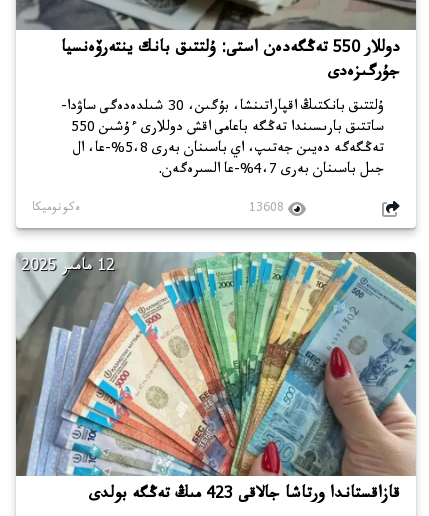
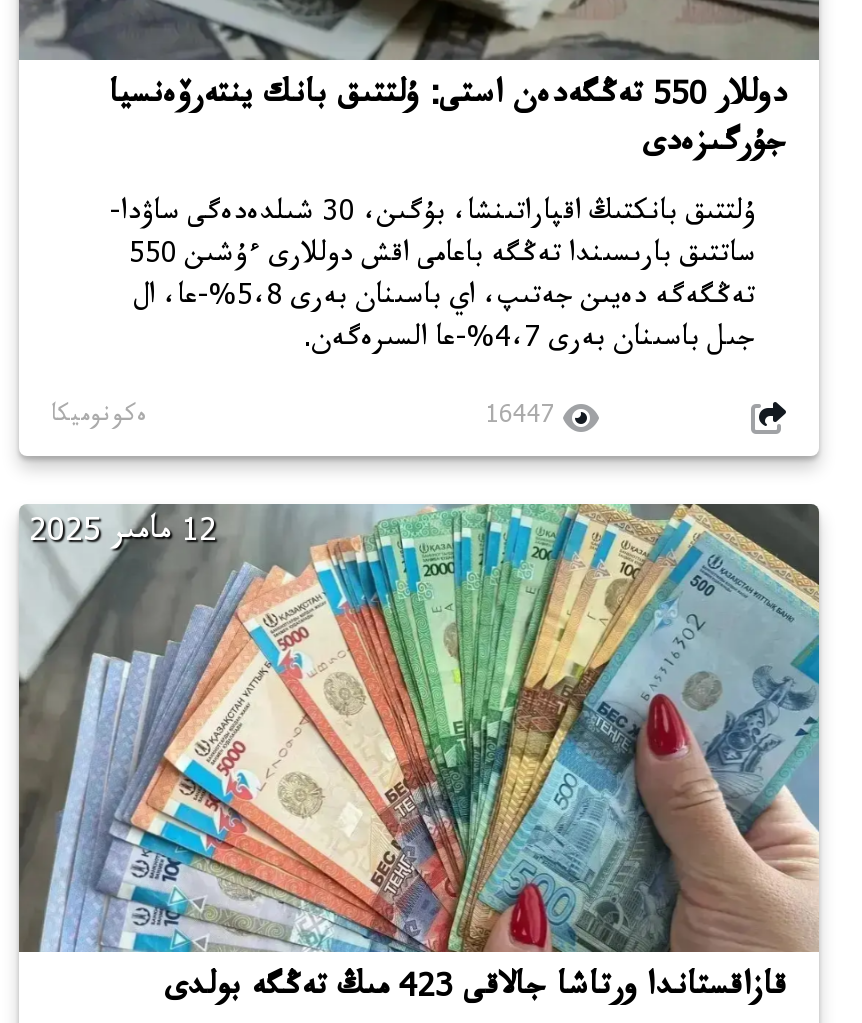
- 13608
+ 16447
